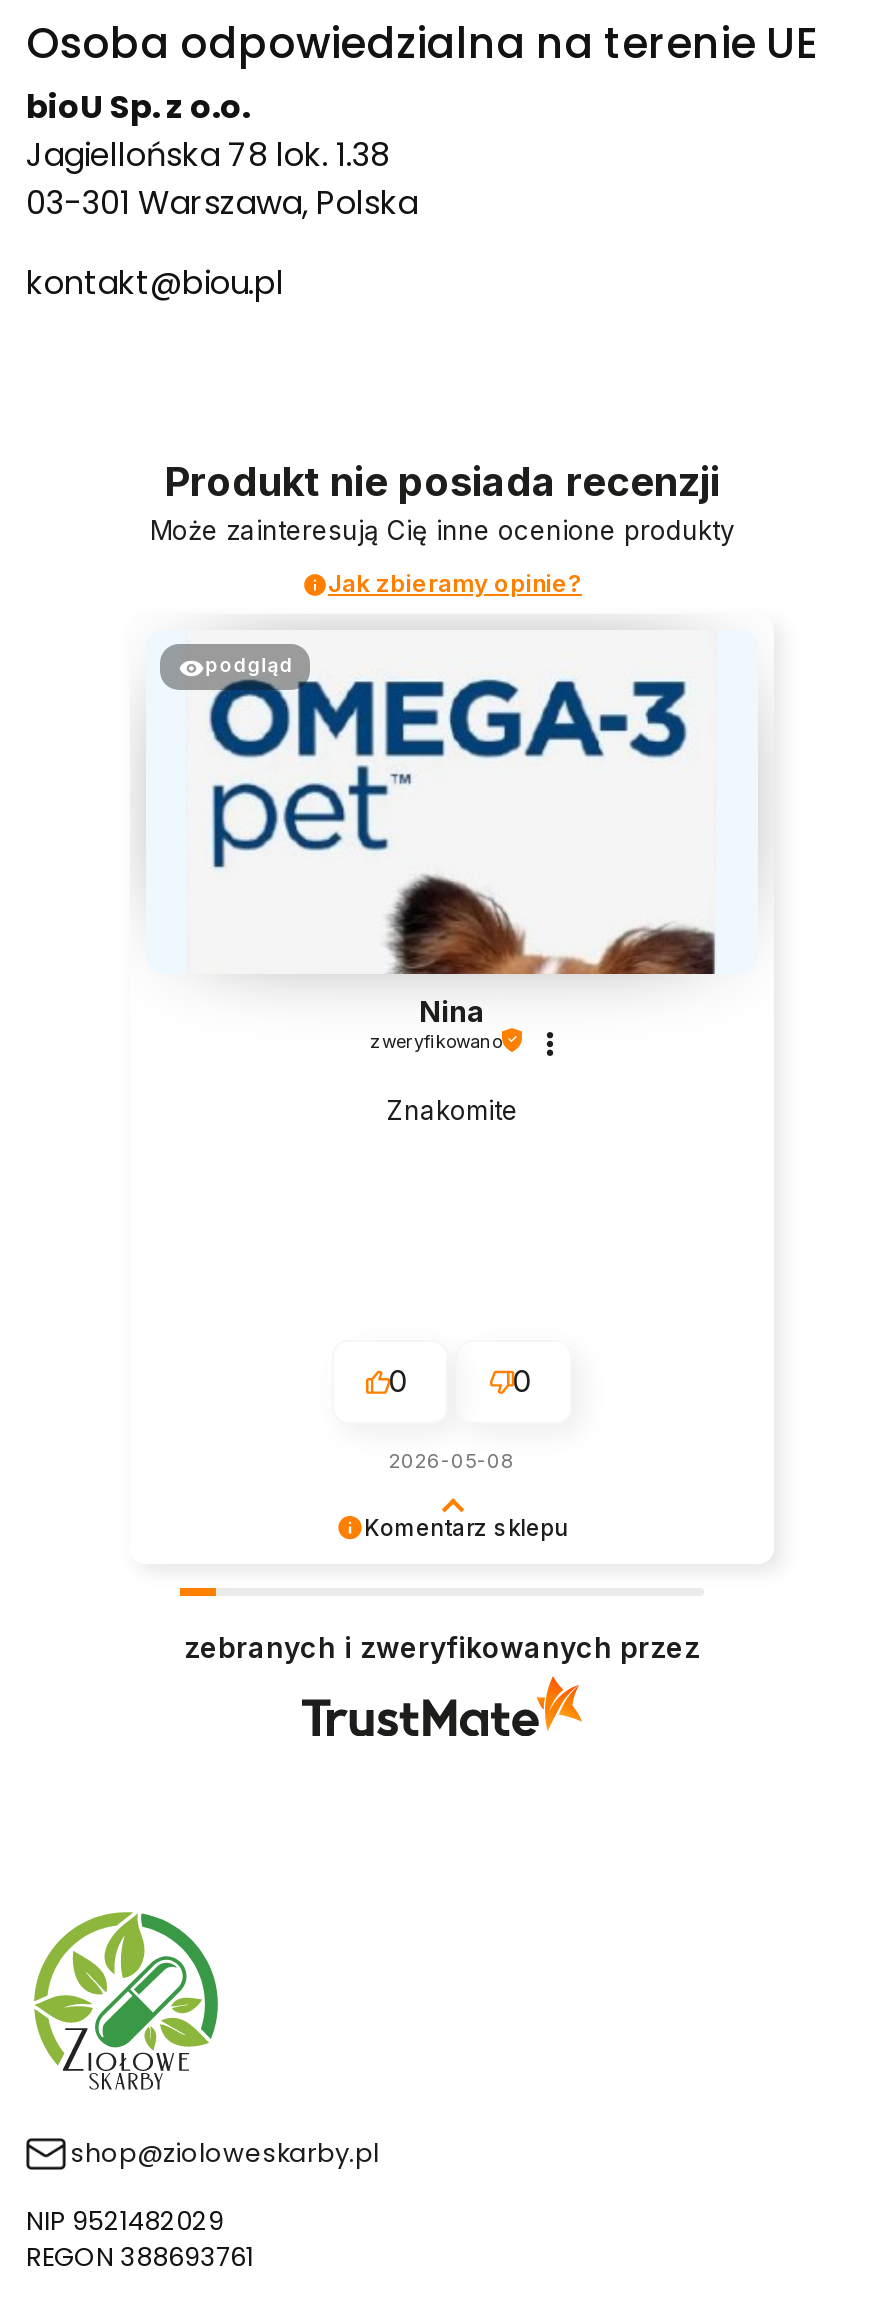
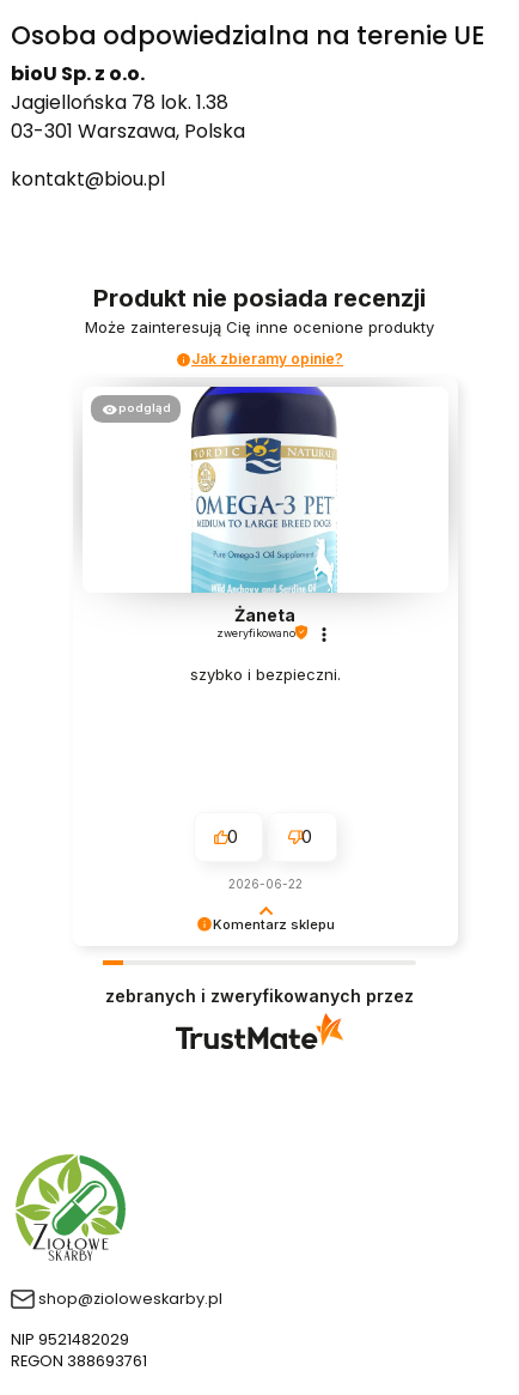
- [image]
- Nina
+ [image]
+ Żaneta

- Znakomite
+ szybko i bezpieczni.

- 2026-05-08
+ 2026-06-22
